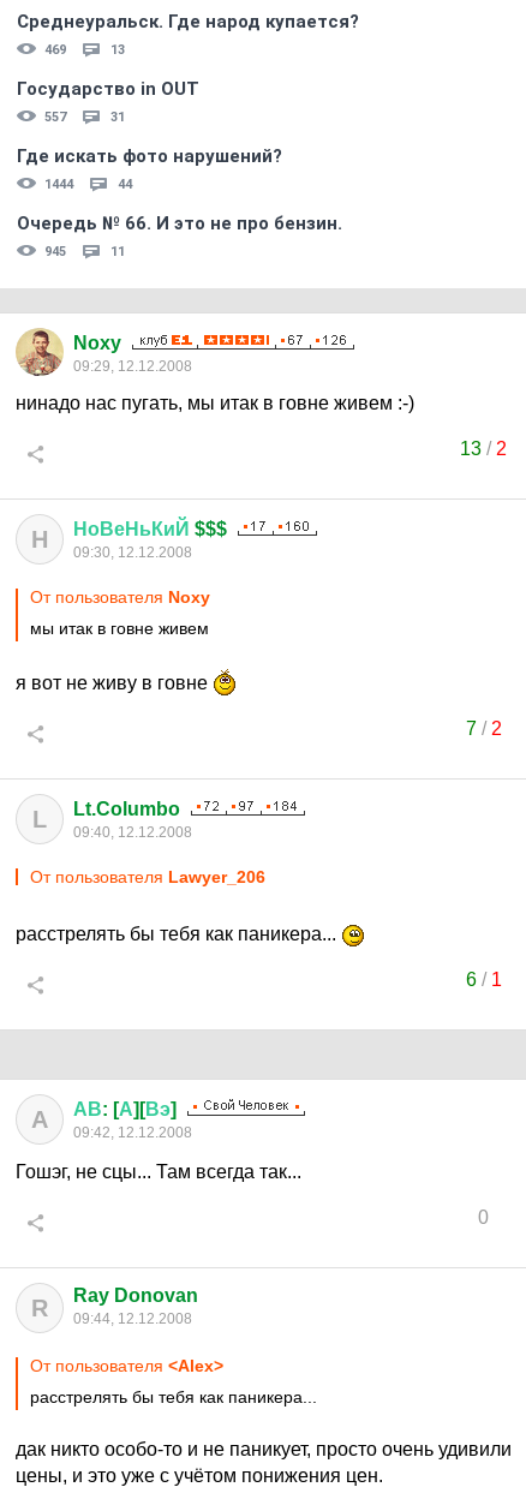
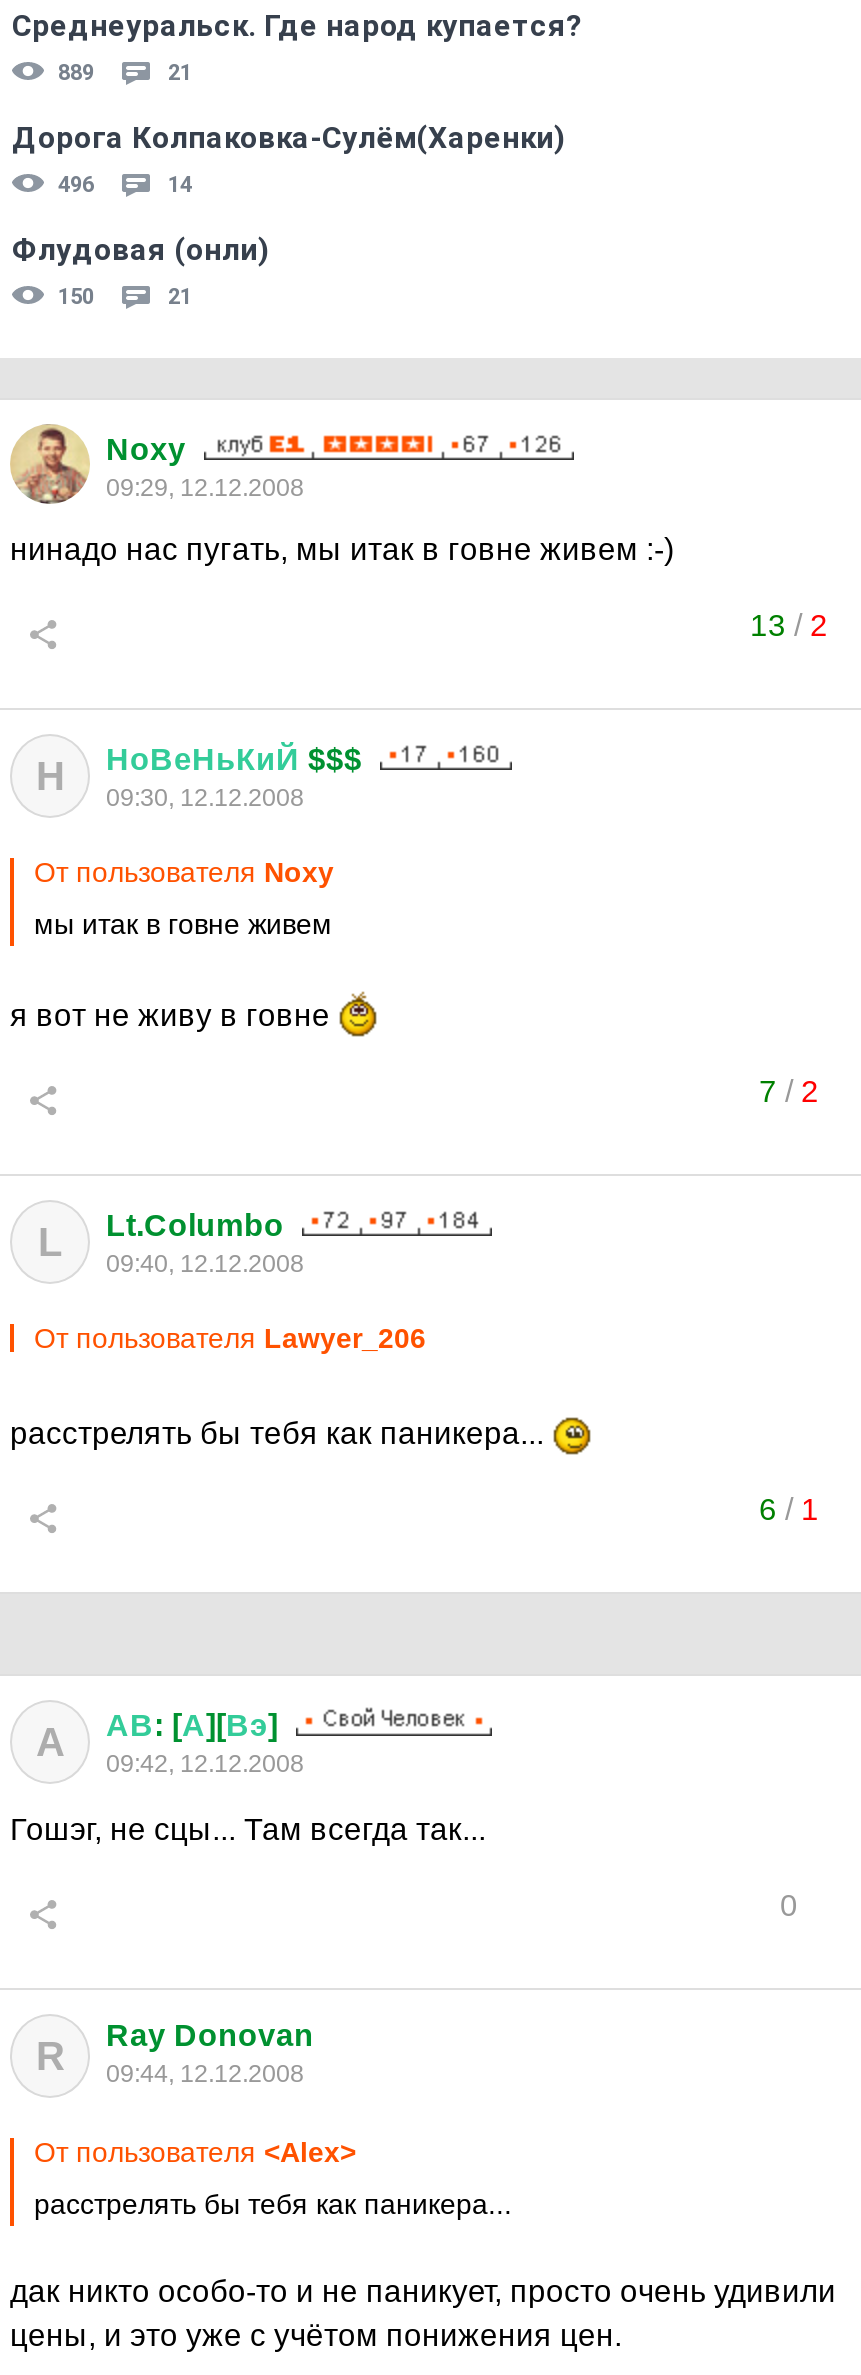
- 469
- 13
- Государство in OUT
- 557
- 31
- Где искать фото нарушений?
- 1444
- 44
- Очередь № 66. И это не про бензин.
- 945
- 11
+ 889
+ 21
+ Дорога Колпаковка-Сулём(Харенки)
+ 496
+ 14
+ Флудовая (онли)
+ 150
+ 21
